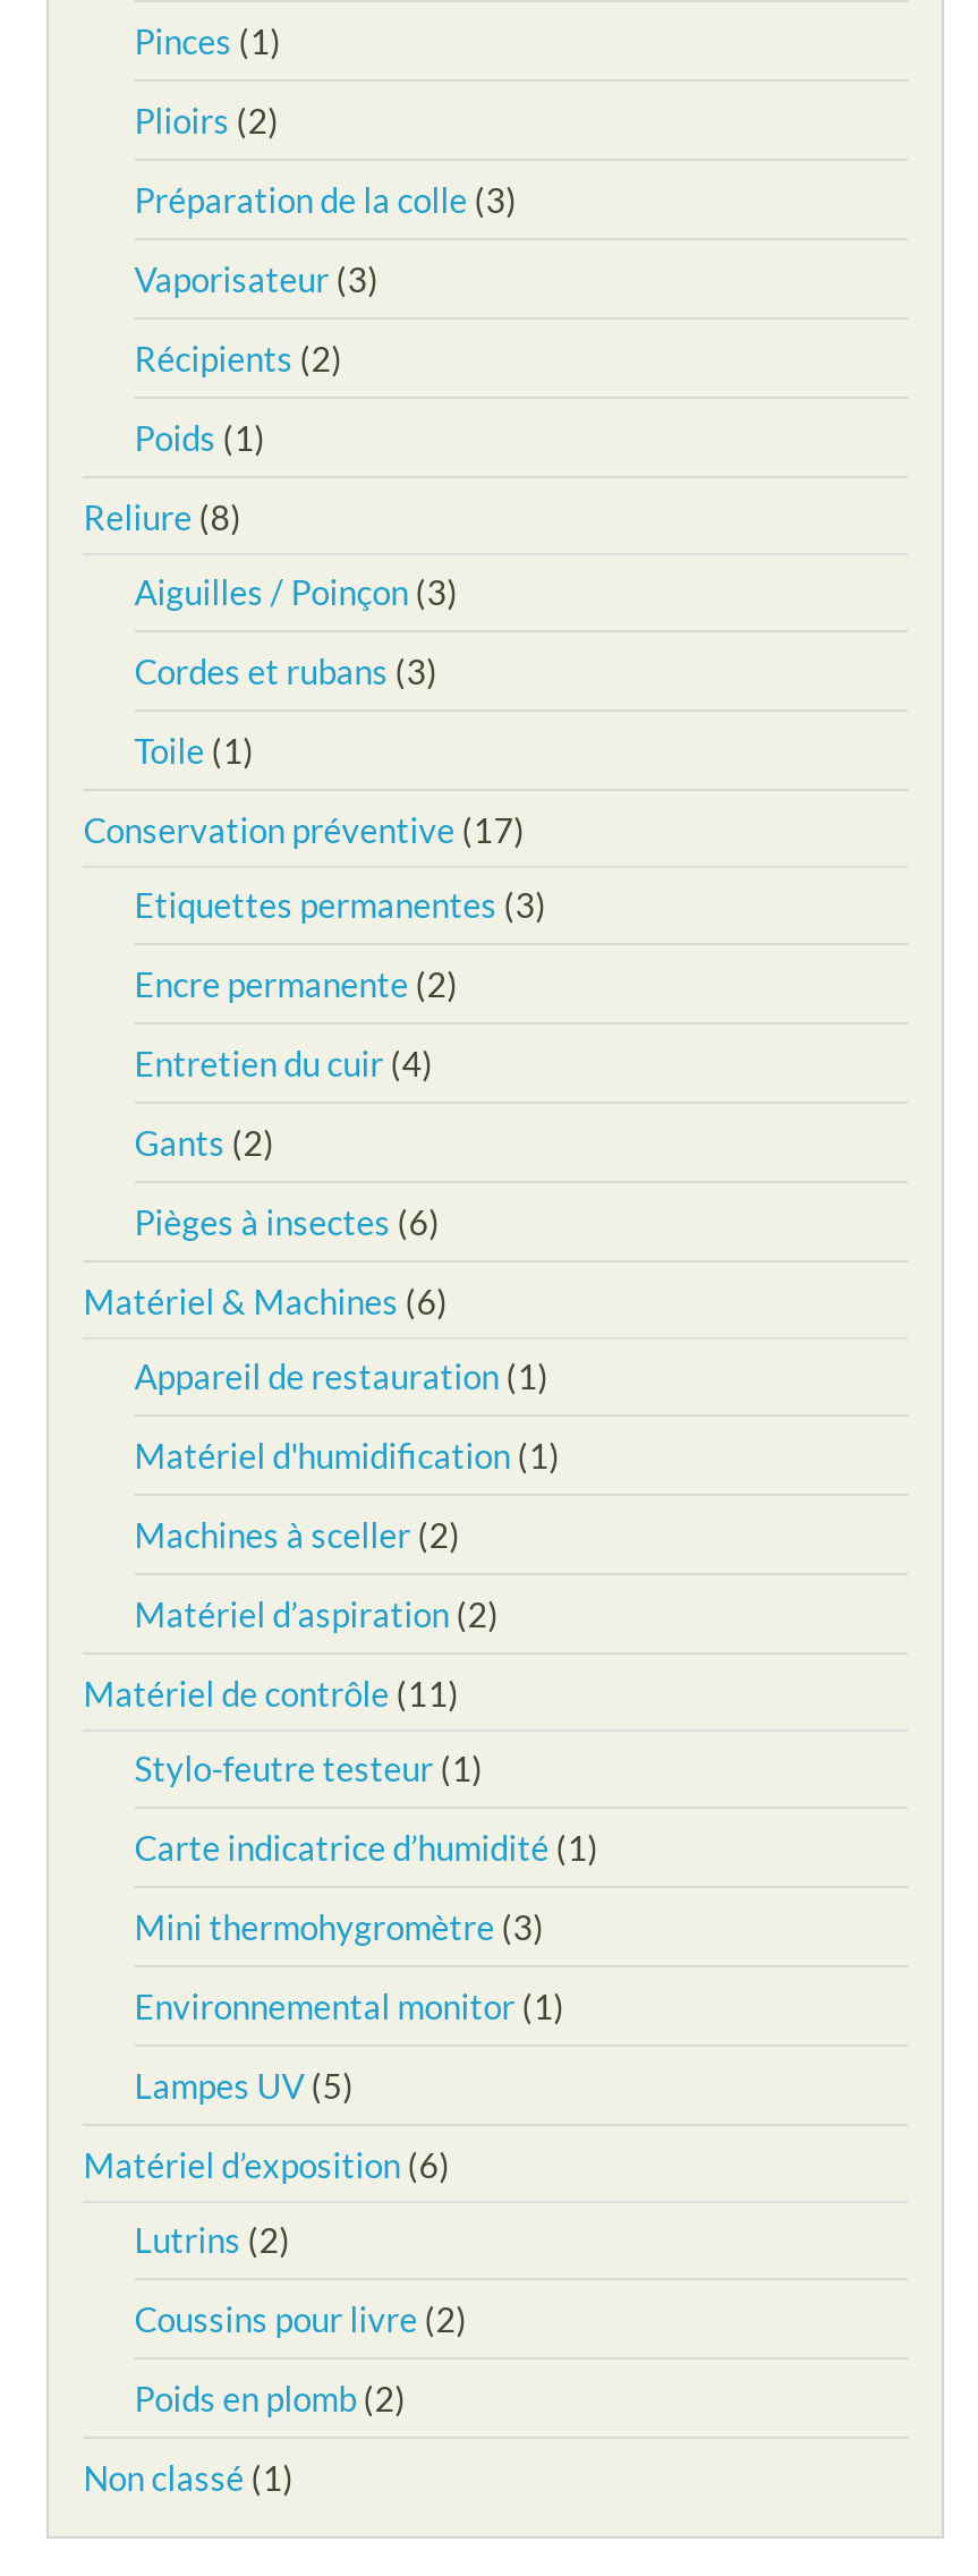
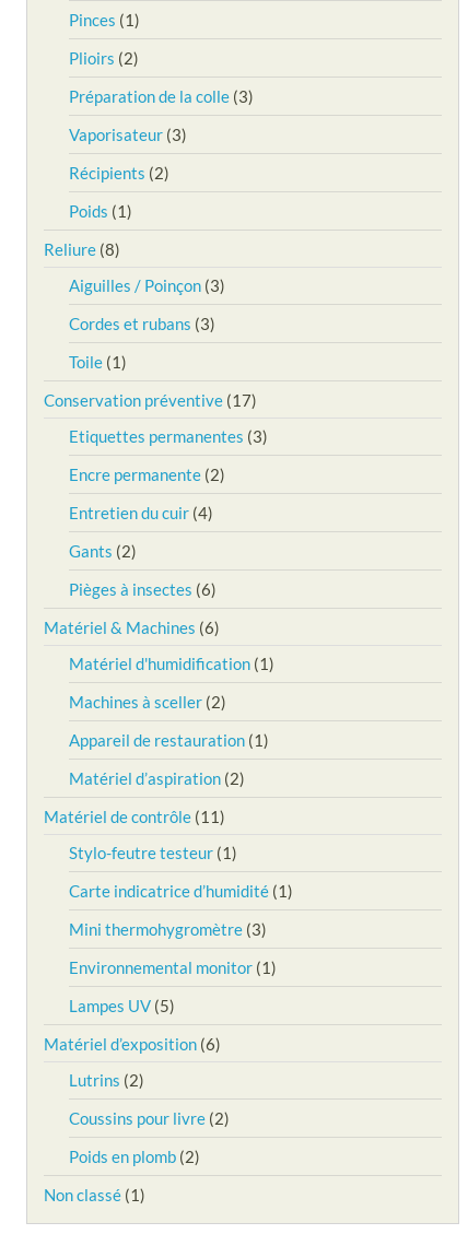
moved down: Appareil de restauration (1)

moved up: Matériel d'humidification (1) | Machines à sceller (2)
